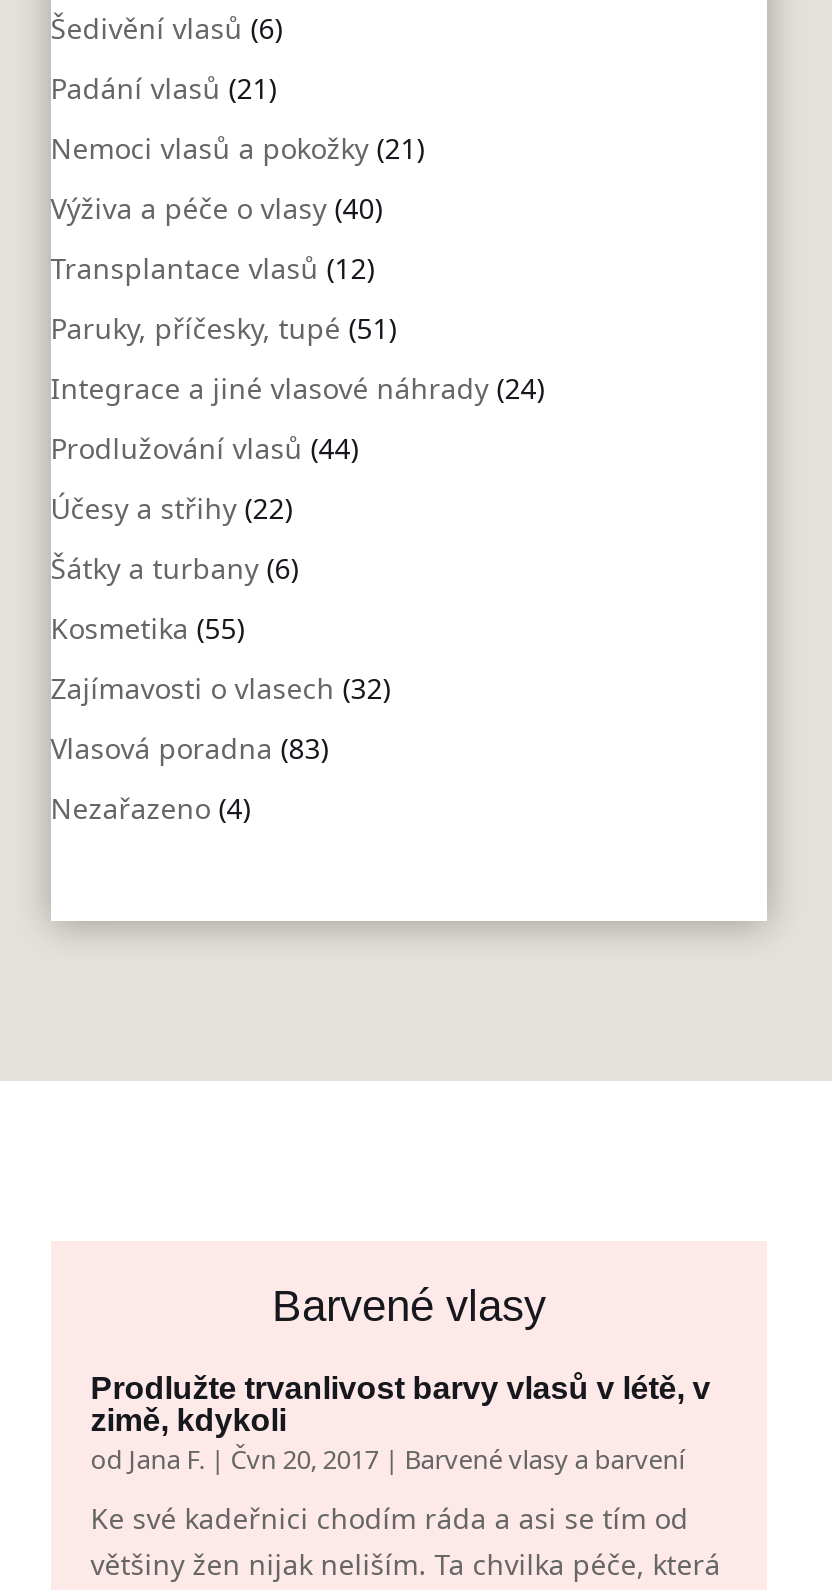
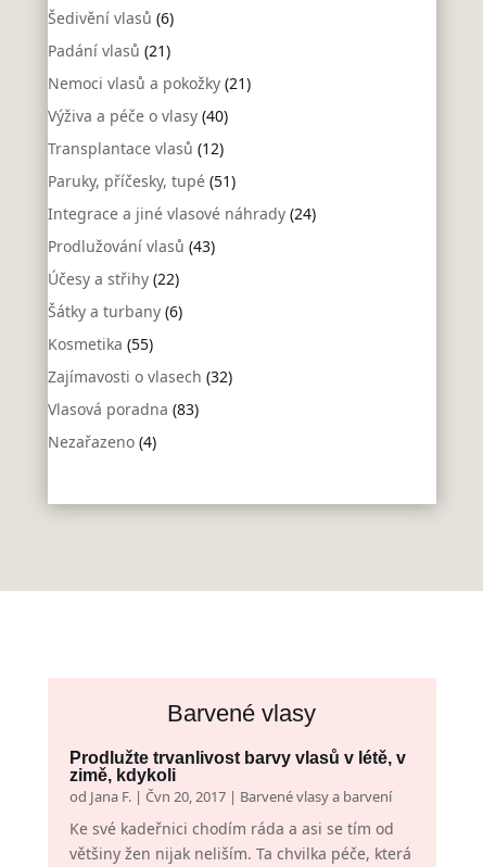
- Prodlužování vlasů (44)
+ Prodlužování vlasů (43)
